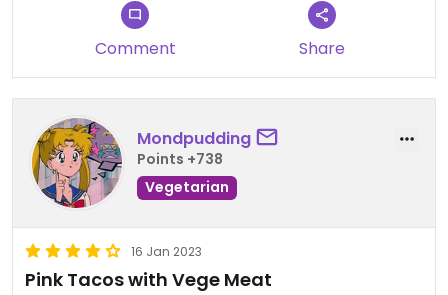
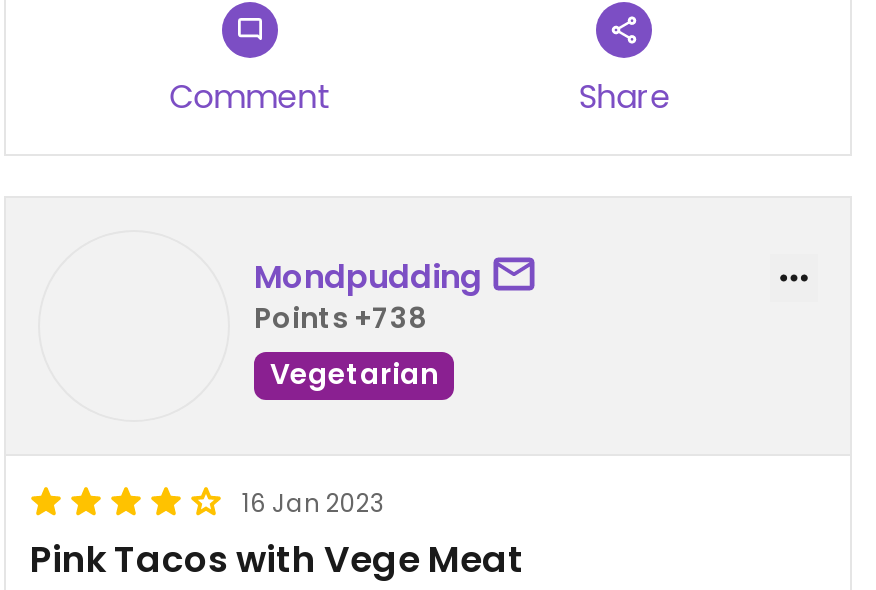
- [image]
